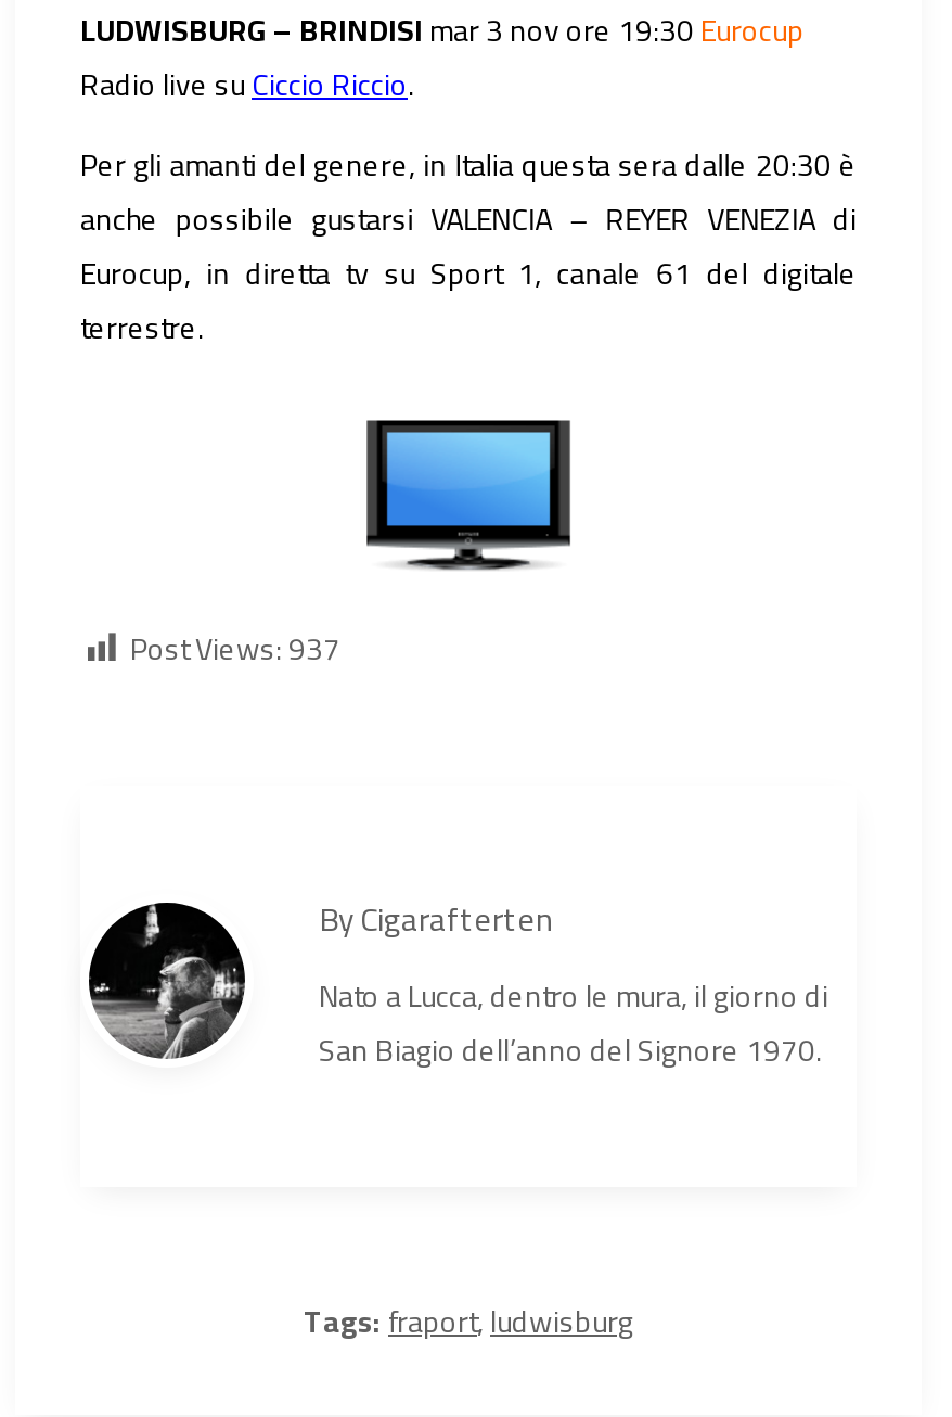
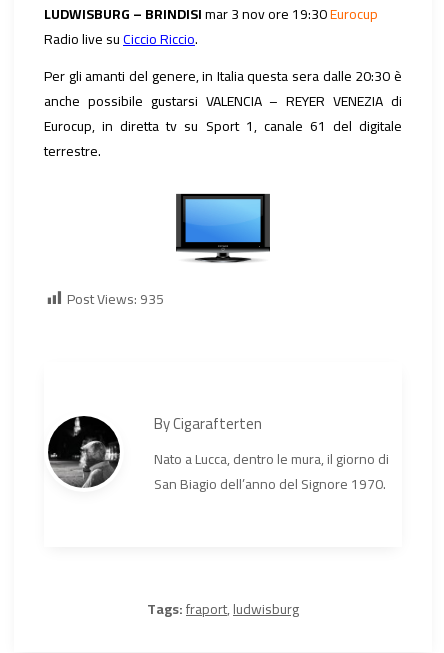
- Post Views: 937
+ Post Views: 935
